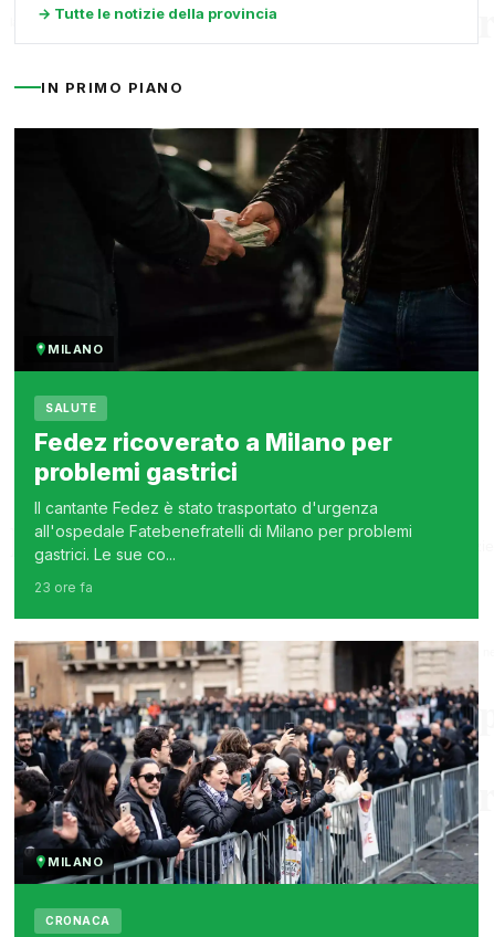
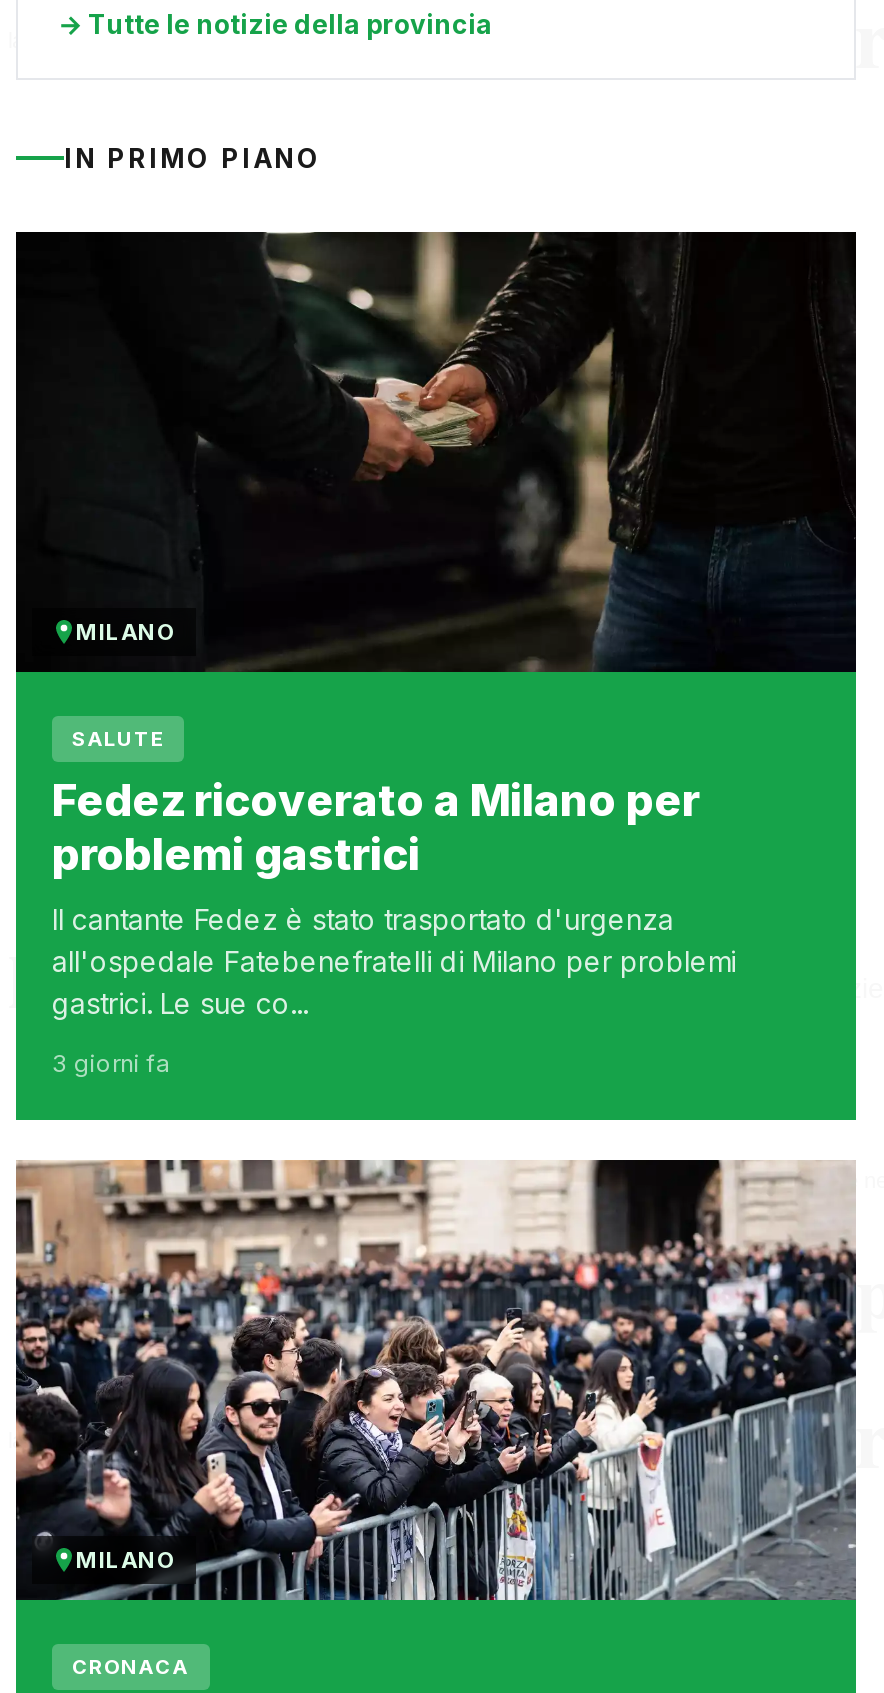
- 23 ore fa
+ 3 giorni fa
